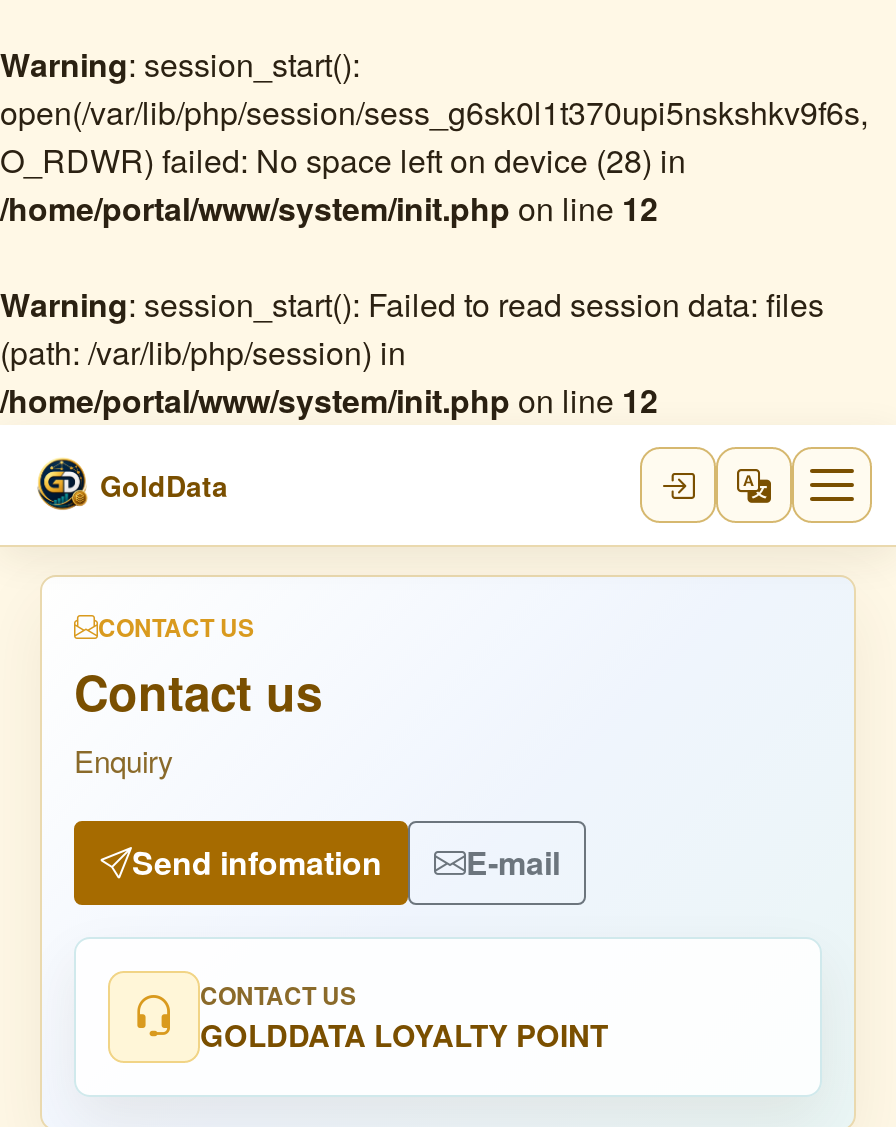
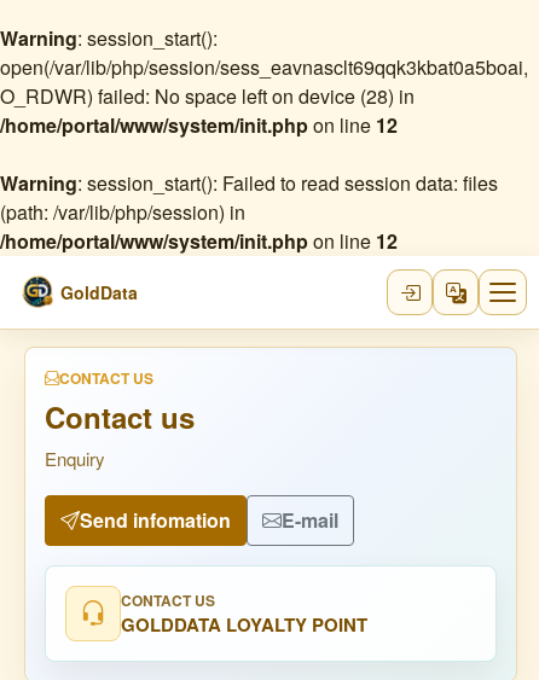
- open(/var/lib/php/session/sess_g6sk0l1t370upi5nskshkv9f6s,
+ open(/var/lib/php/session/sess_eavnasclt69qqk3kbat0a5boai,
